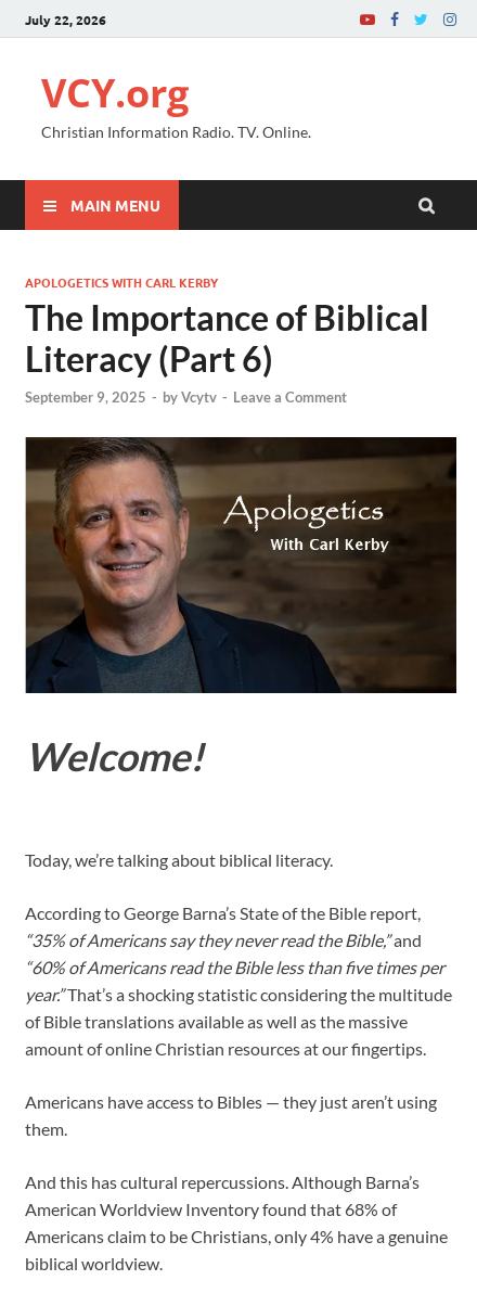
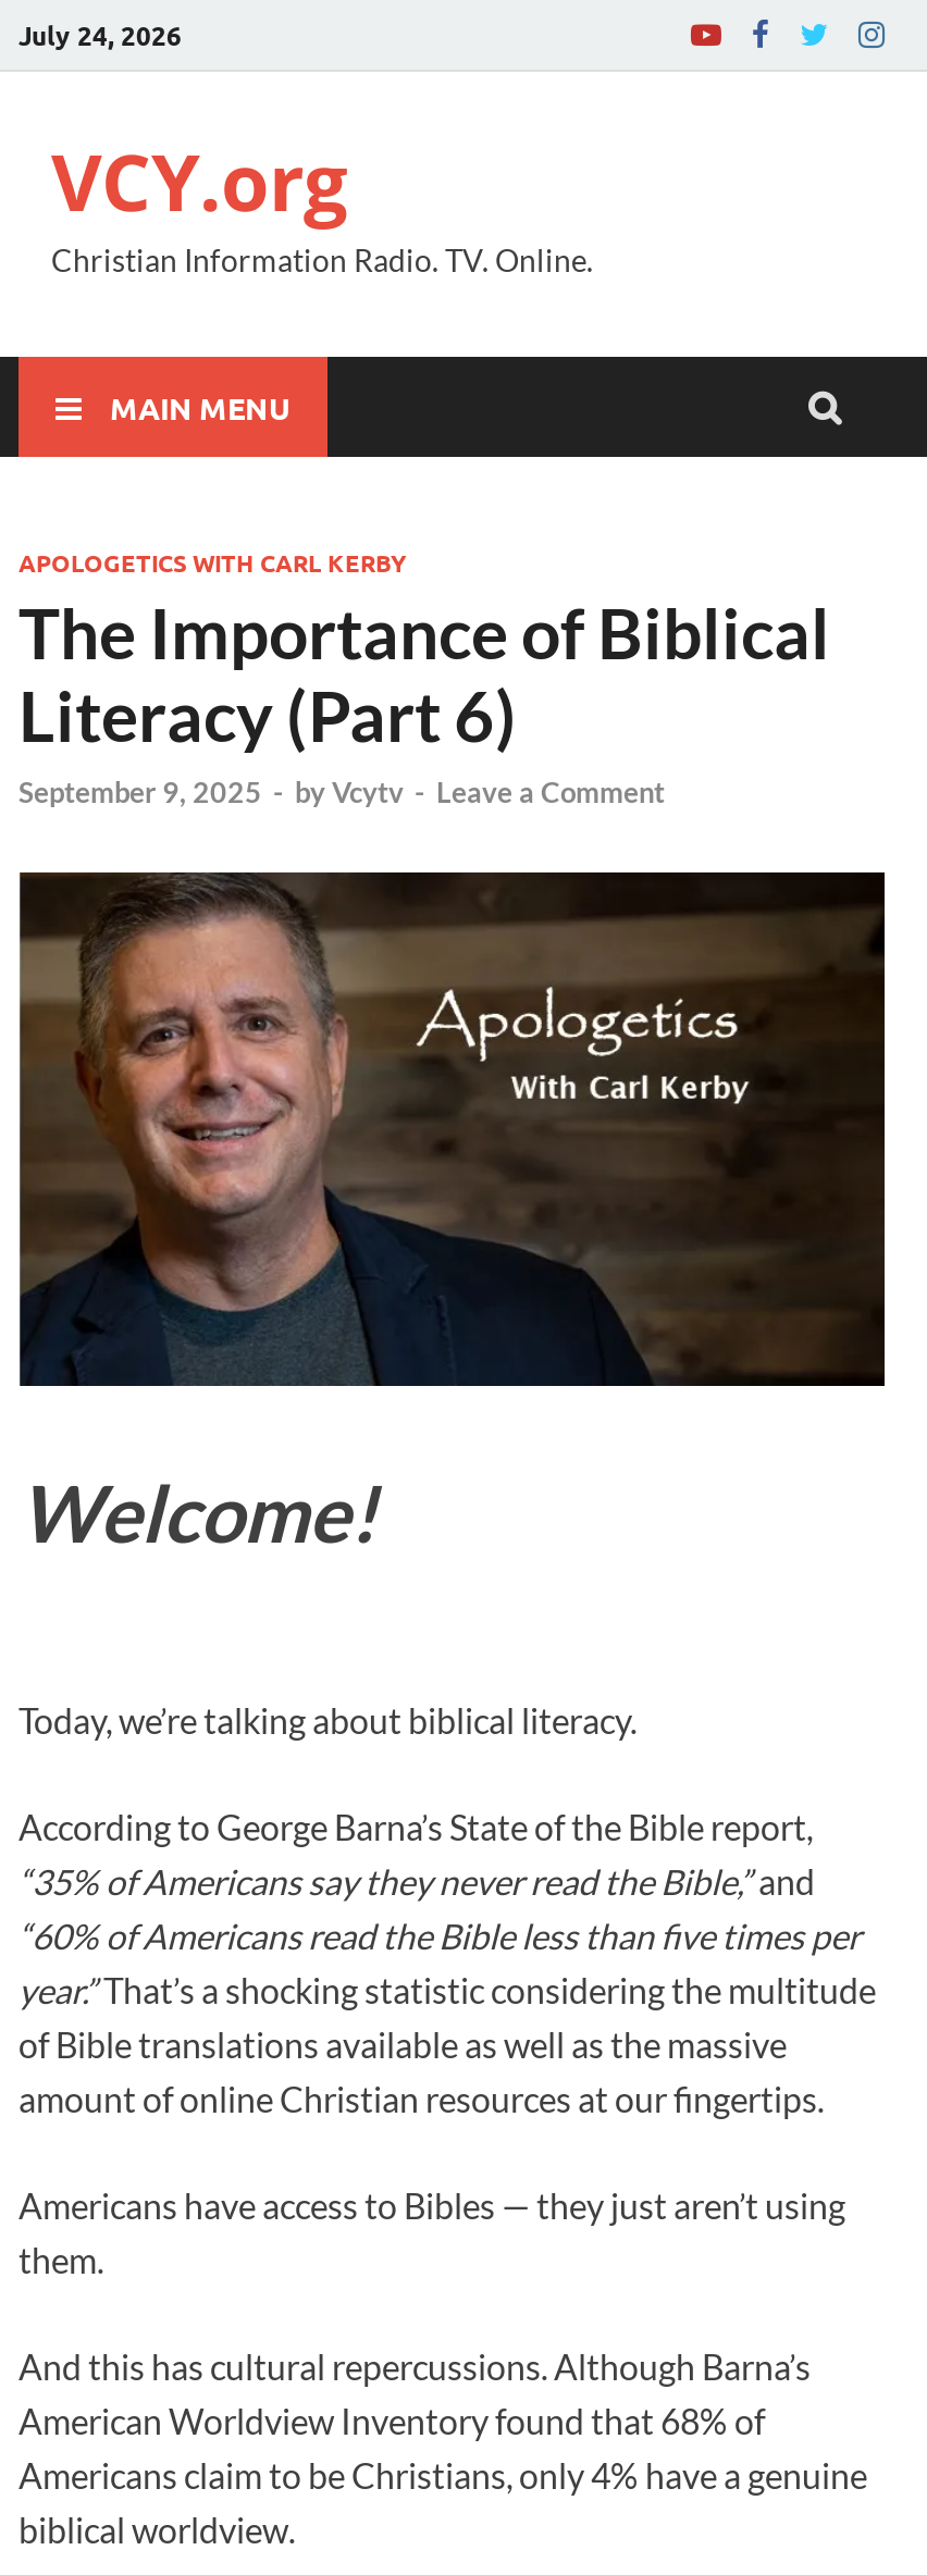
- July 22, 2026
+ July 24, 2026
